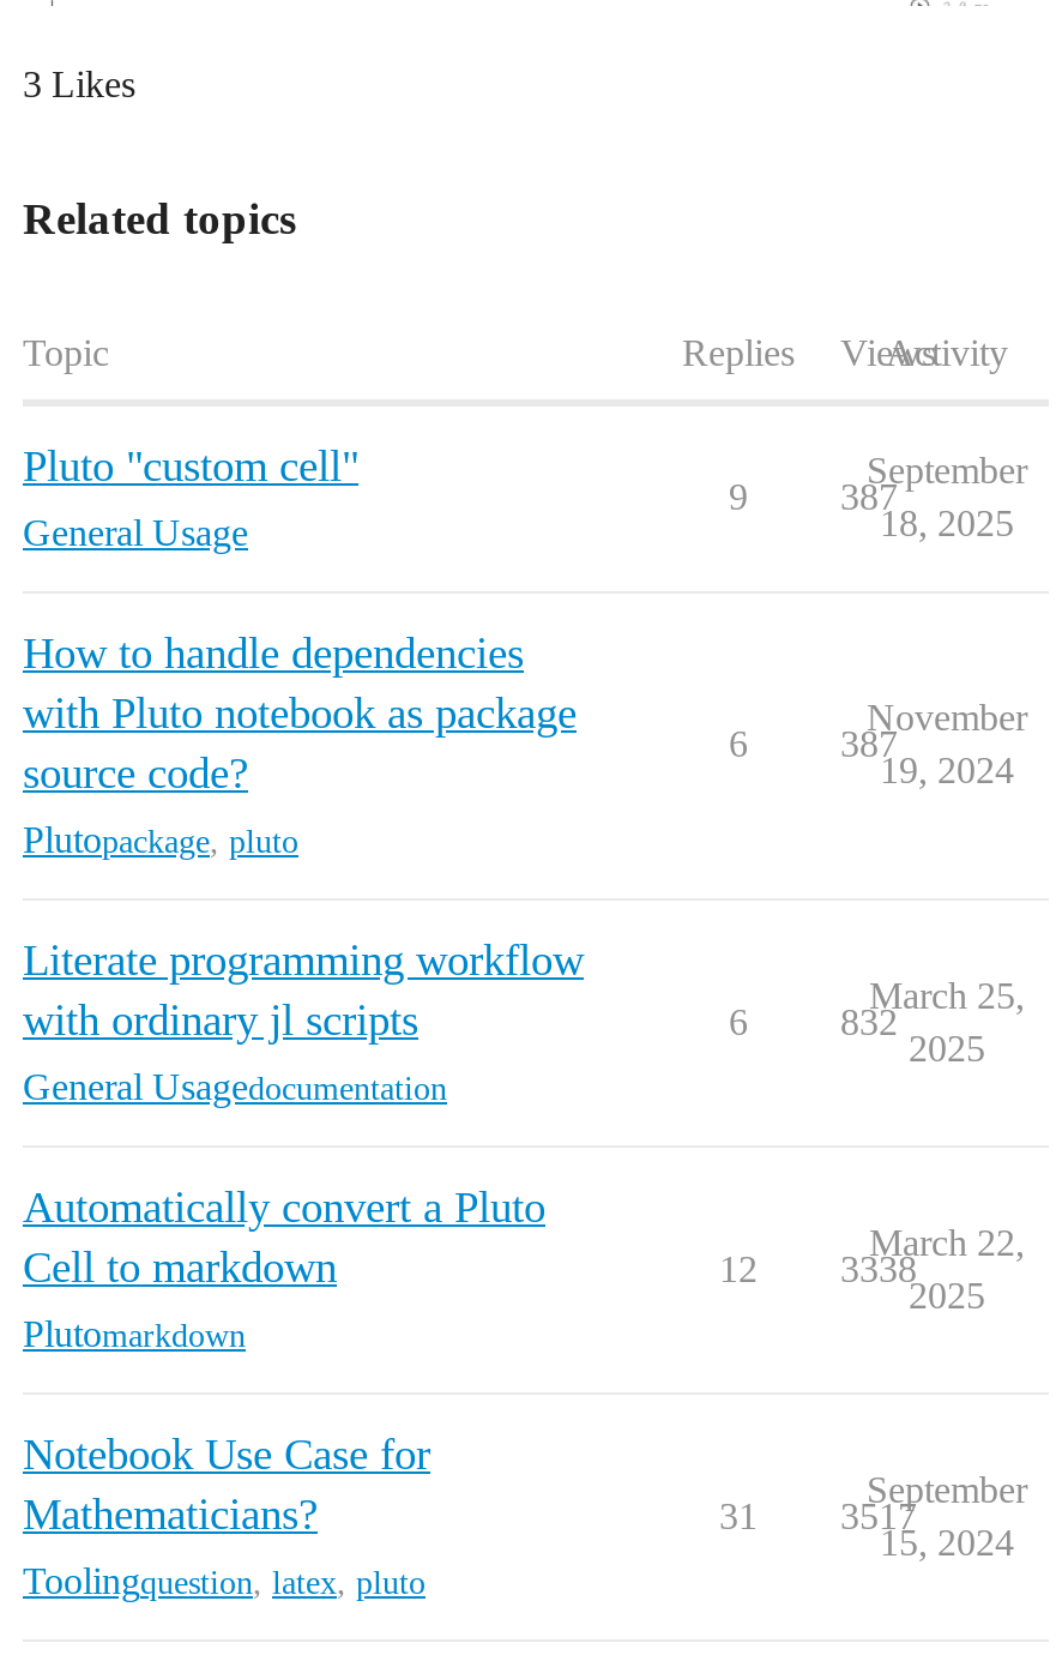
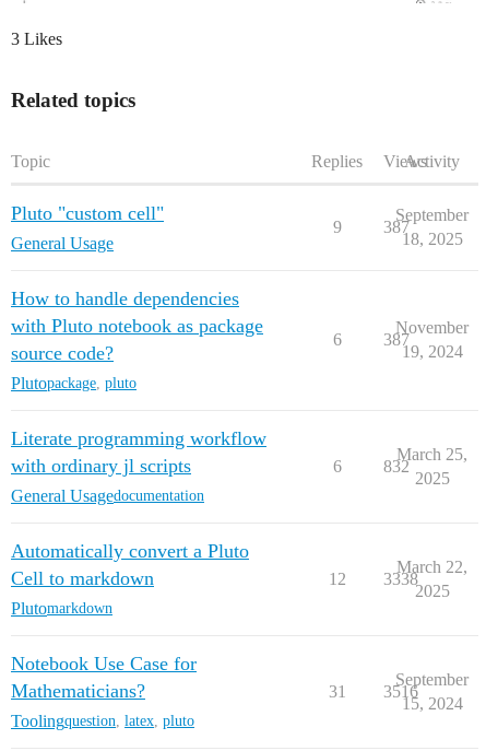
- 3517
+ 3516
